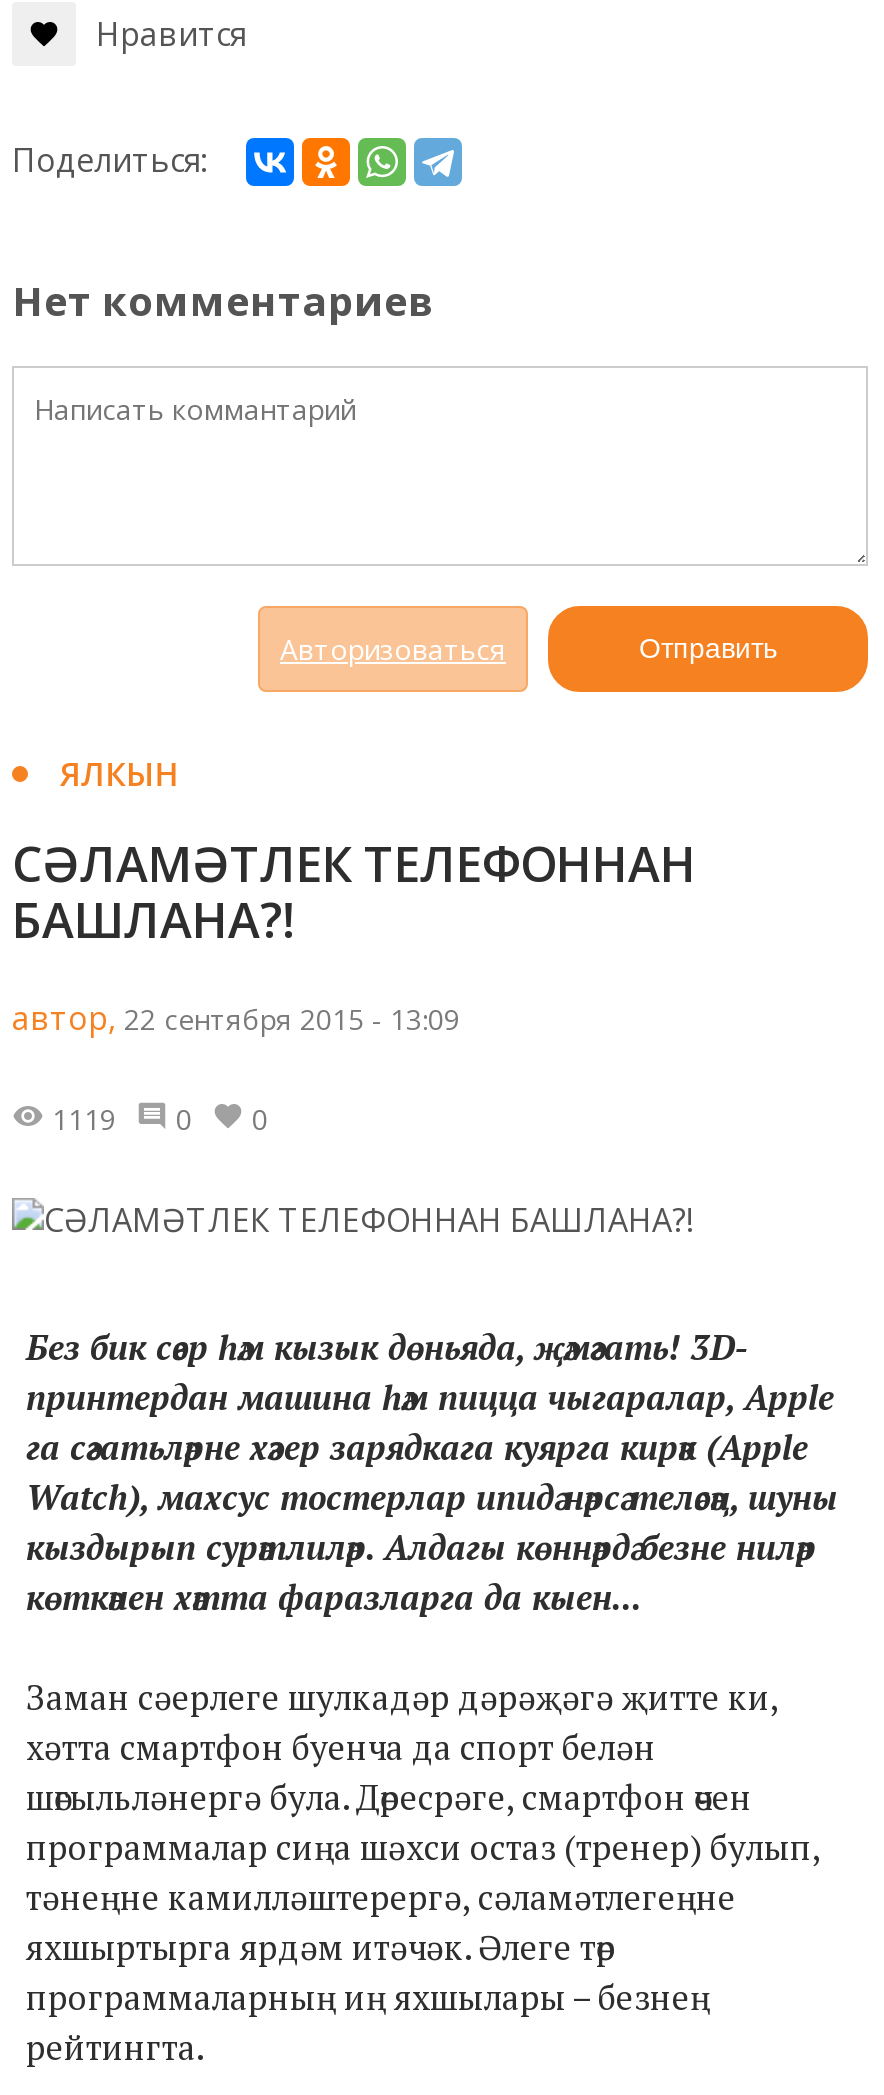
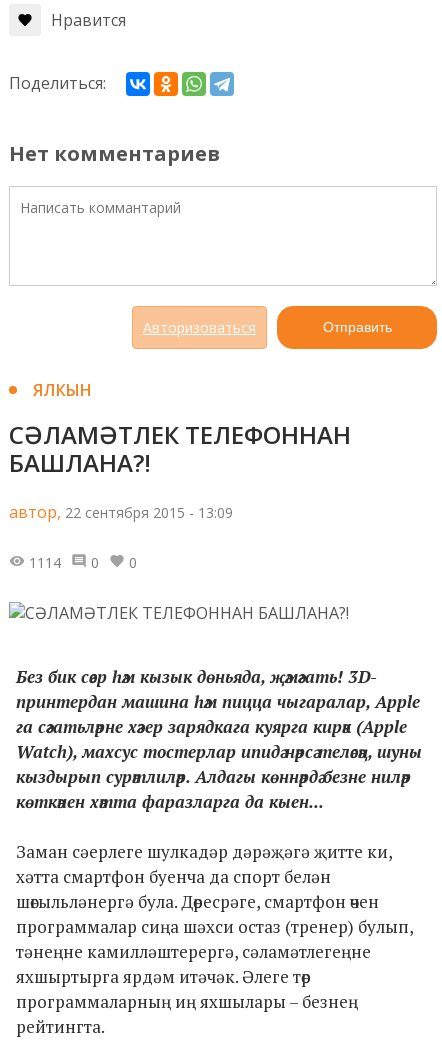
- 1119 0 0
+ 1114 0 0
